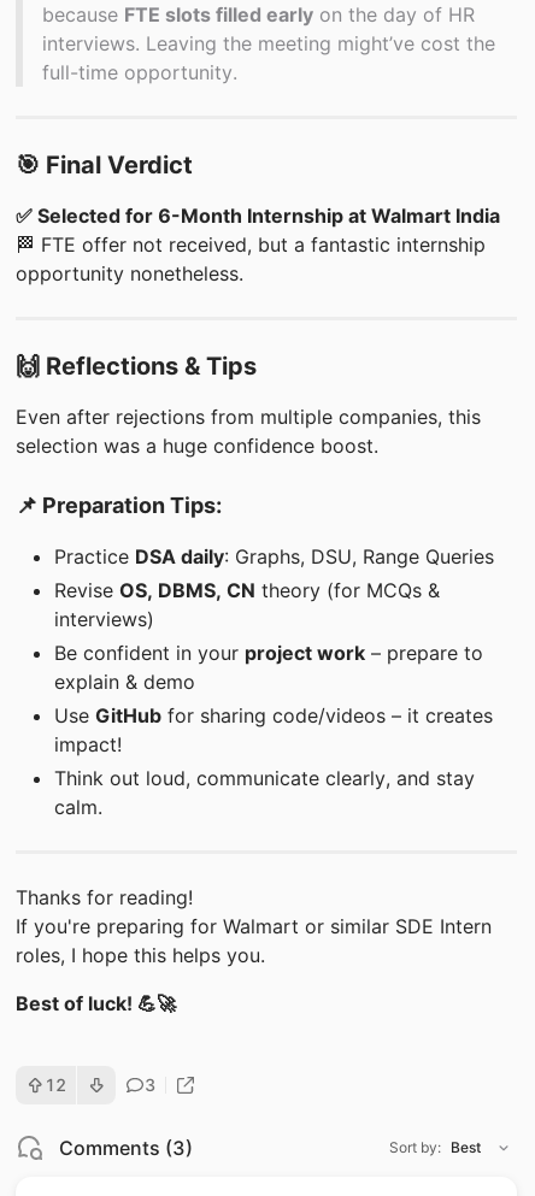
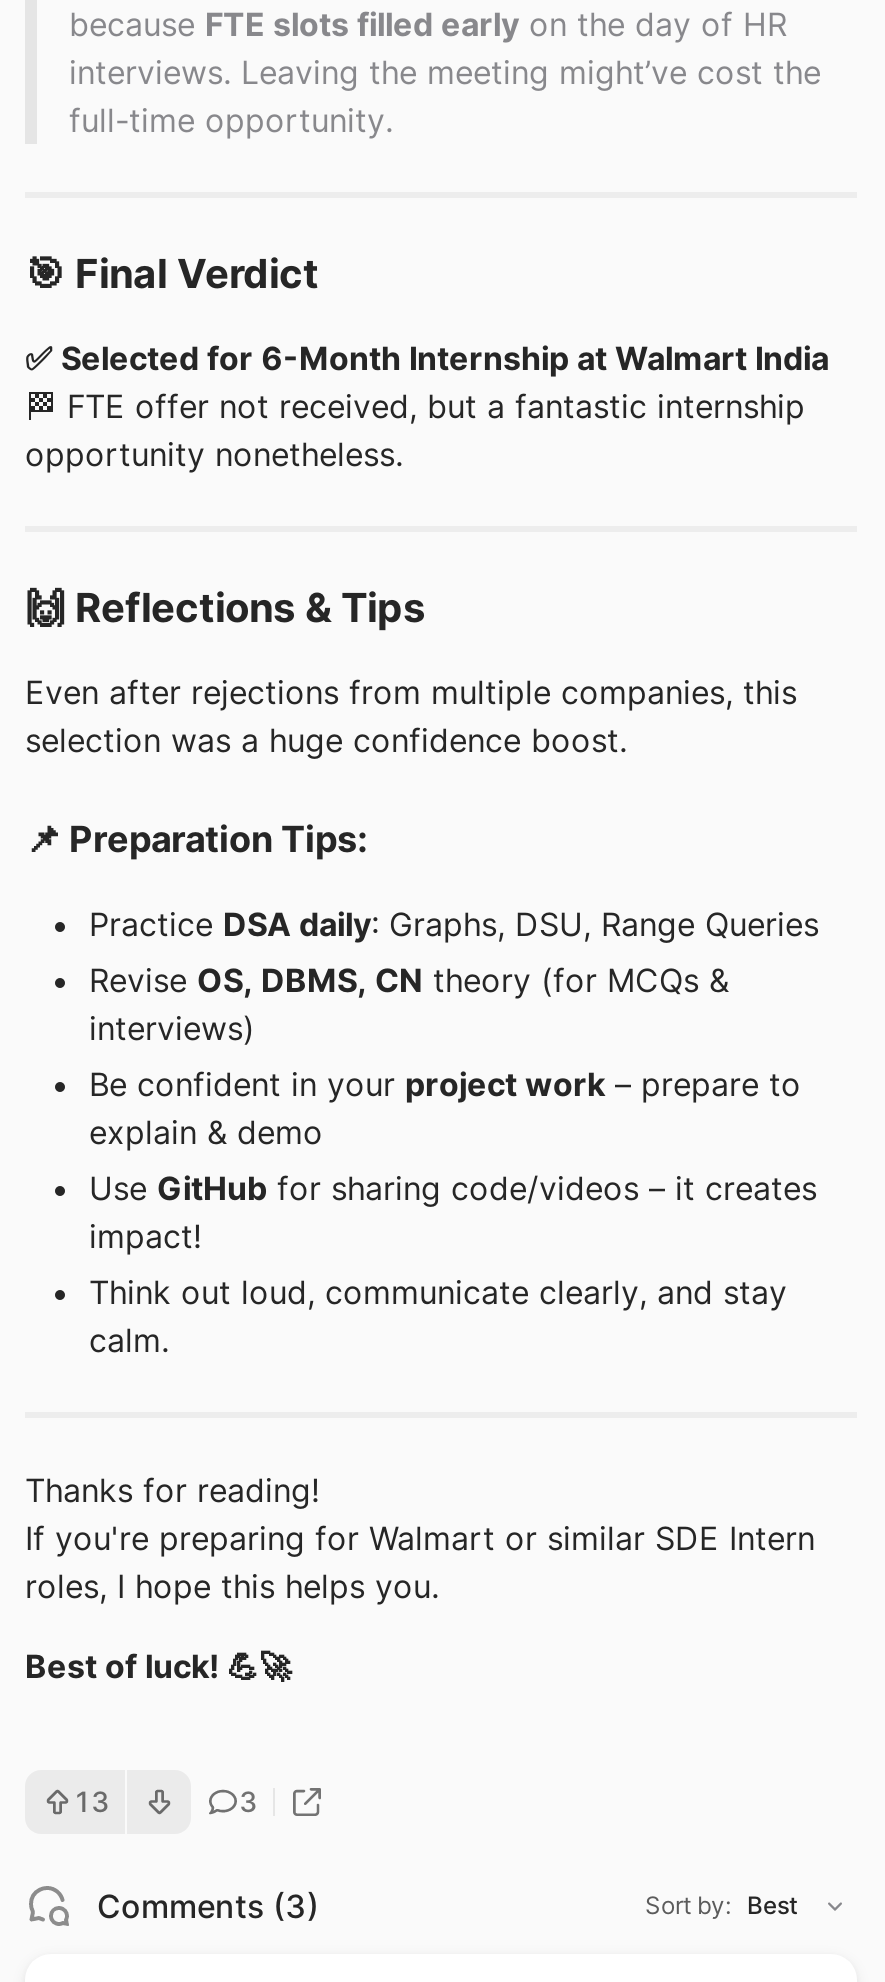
- 12
+ 13
